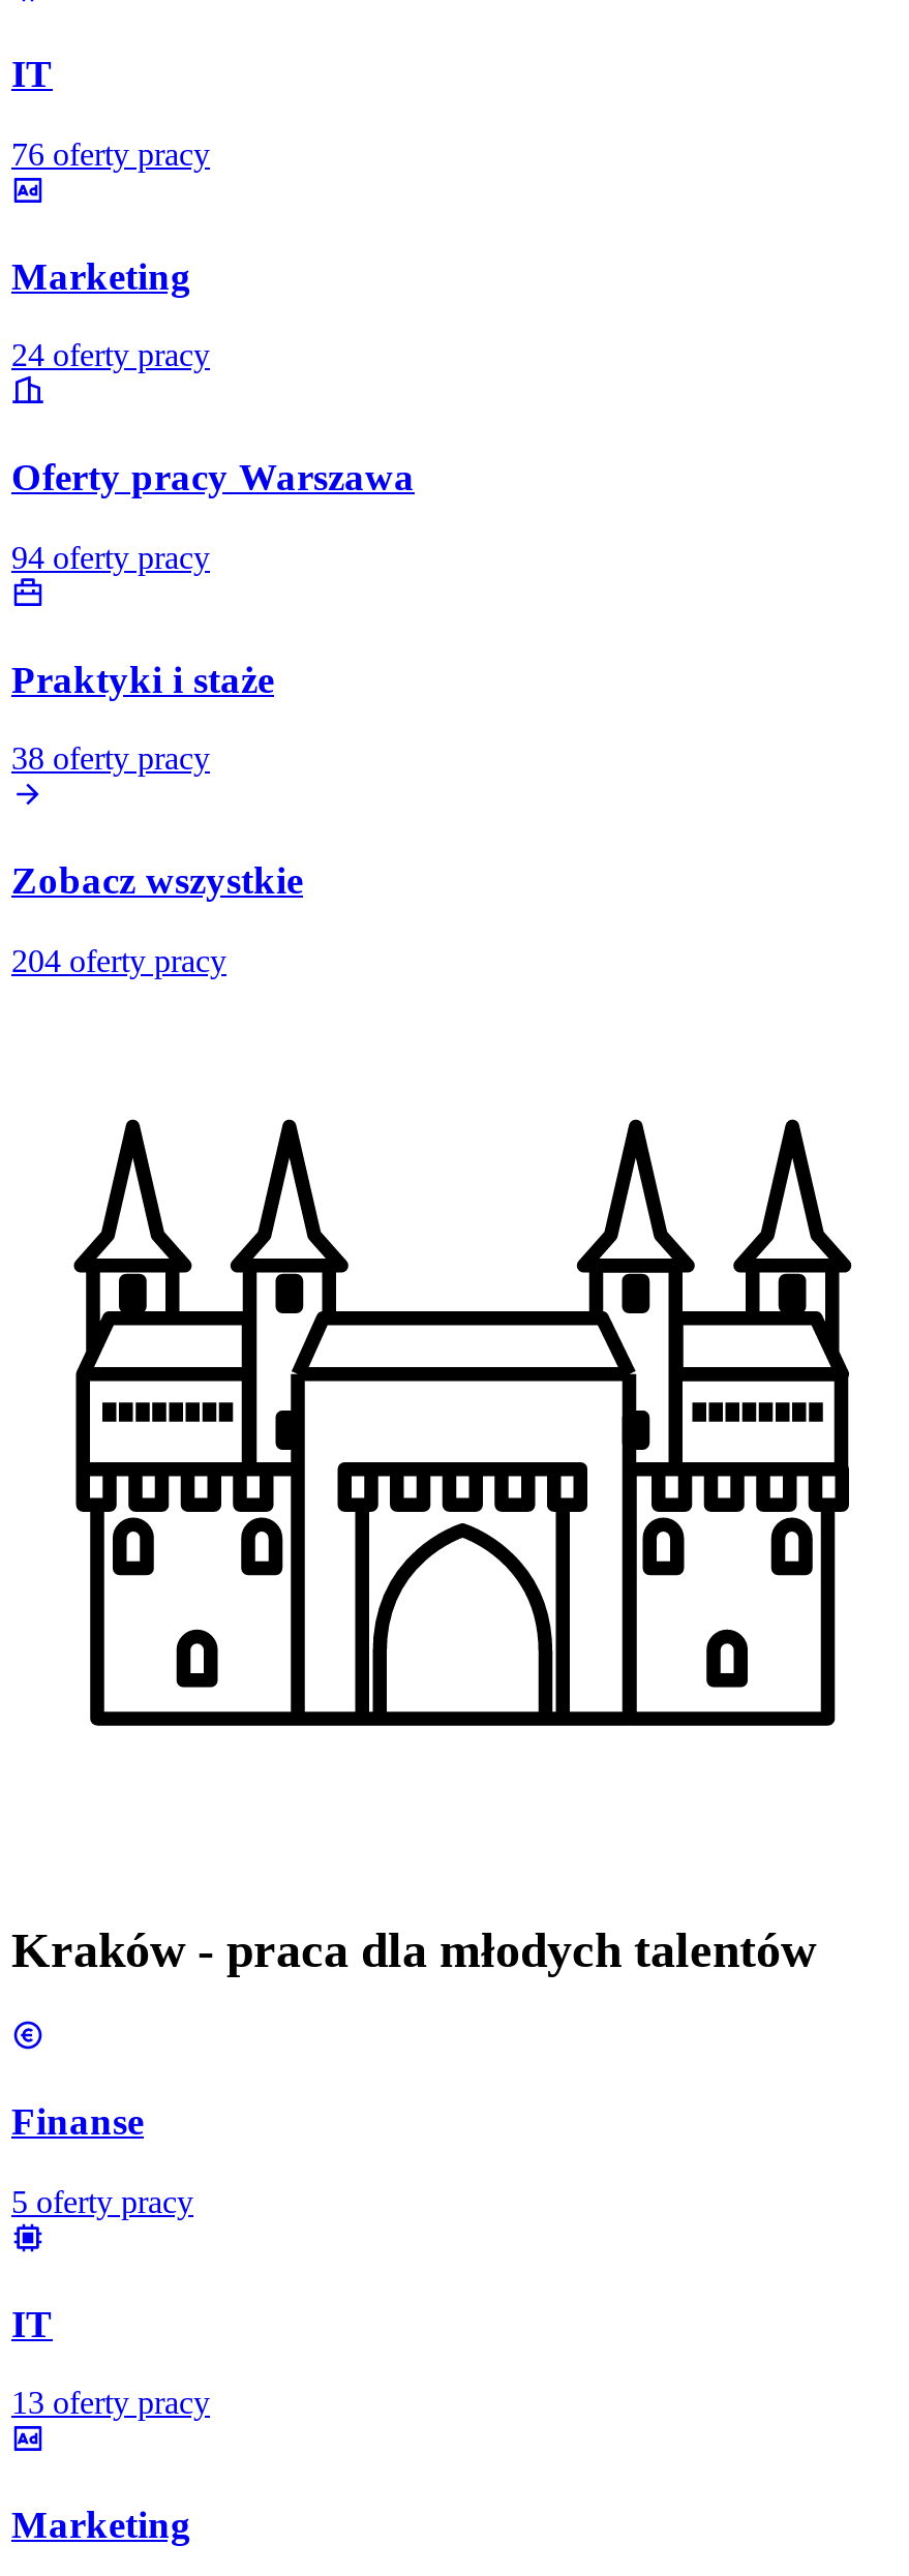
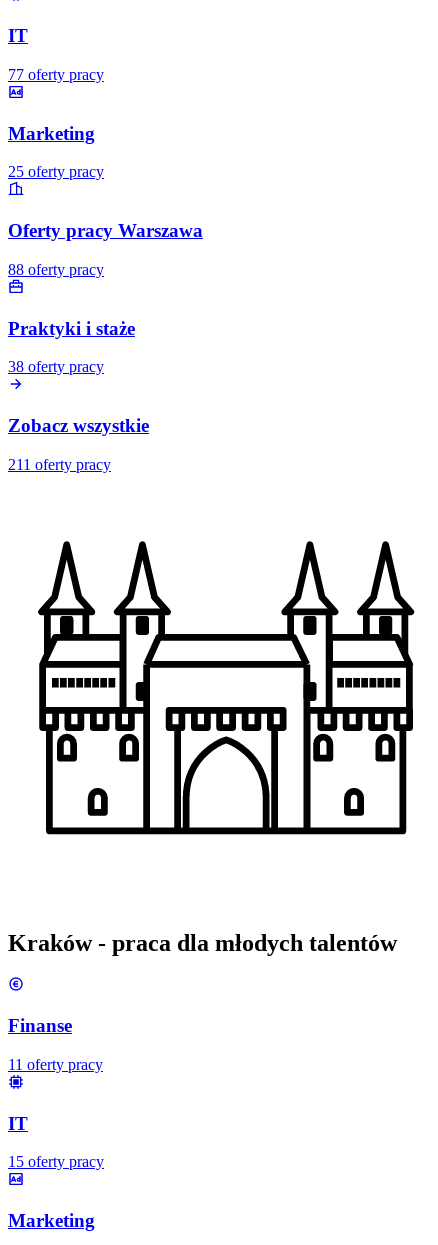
- 76 oferty pracy
+ 77 oferty pracy

- 24 oferty pracy
+ 25 oferty pracy

- 94 oferty pracy
+ 88 oferty pracy

- 204 oferty pracy
+ 211 oferty pracy

- 5 oferty pracy
+ 11 oferty pracy

- 13 oferty pracy
+ 15 oferty pracy
